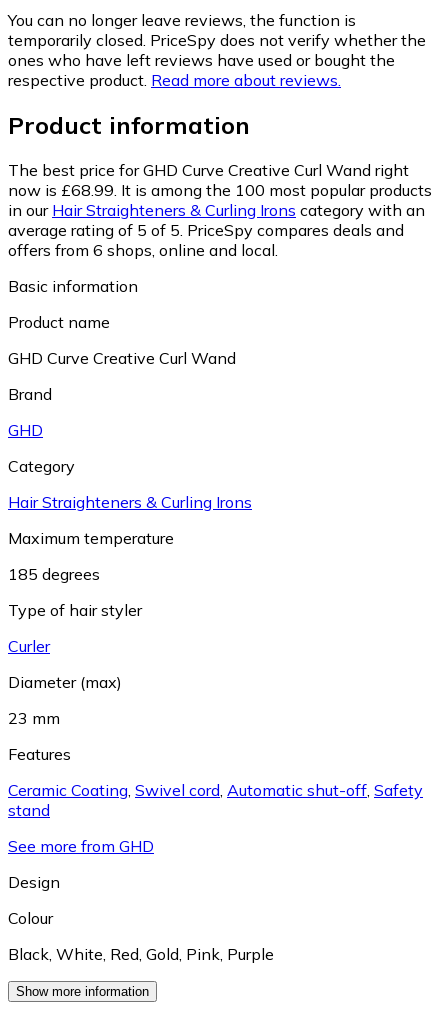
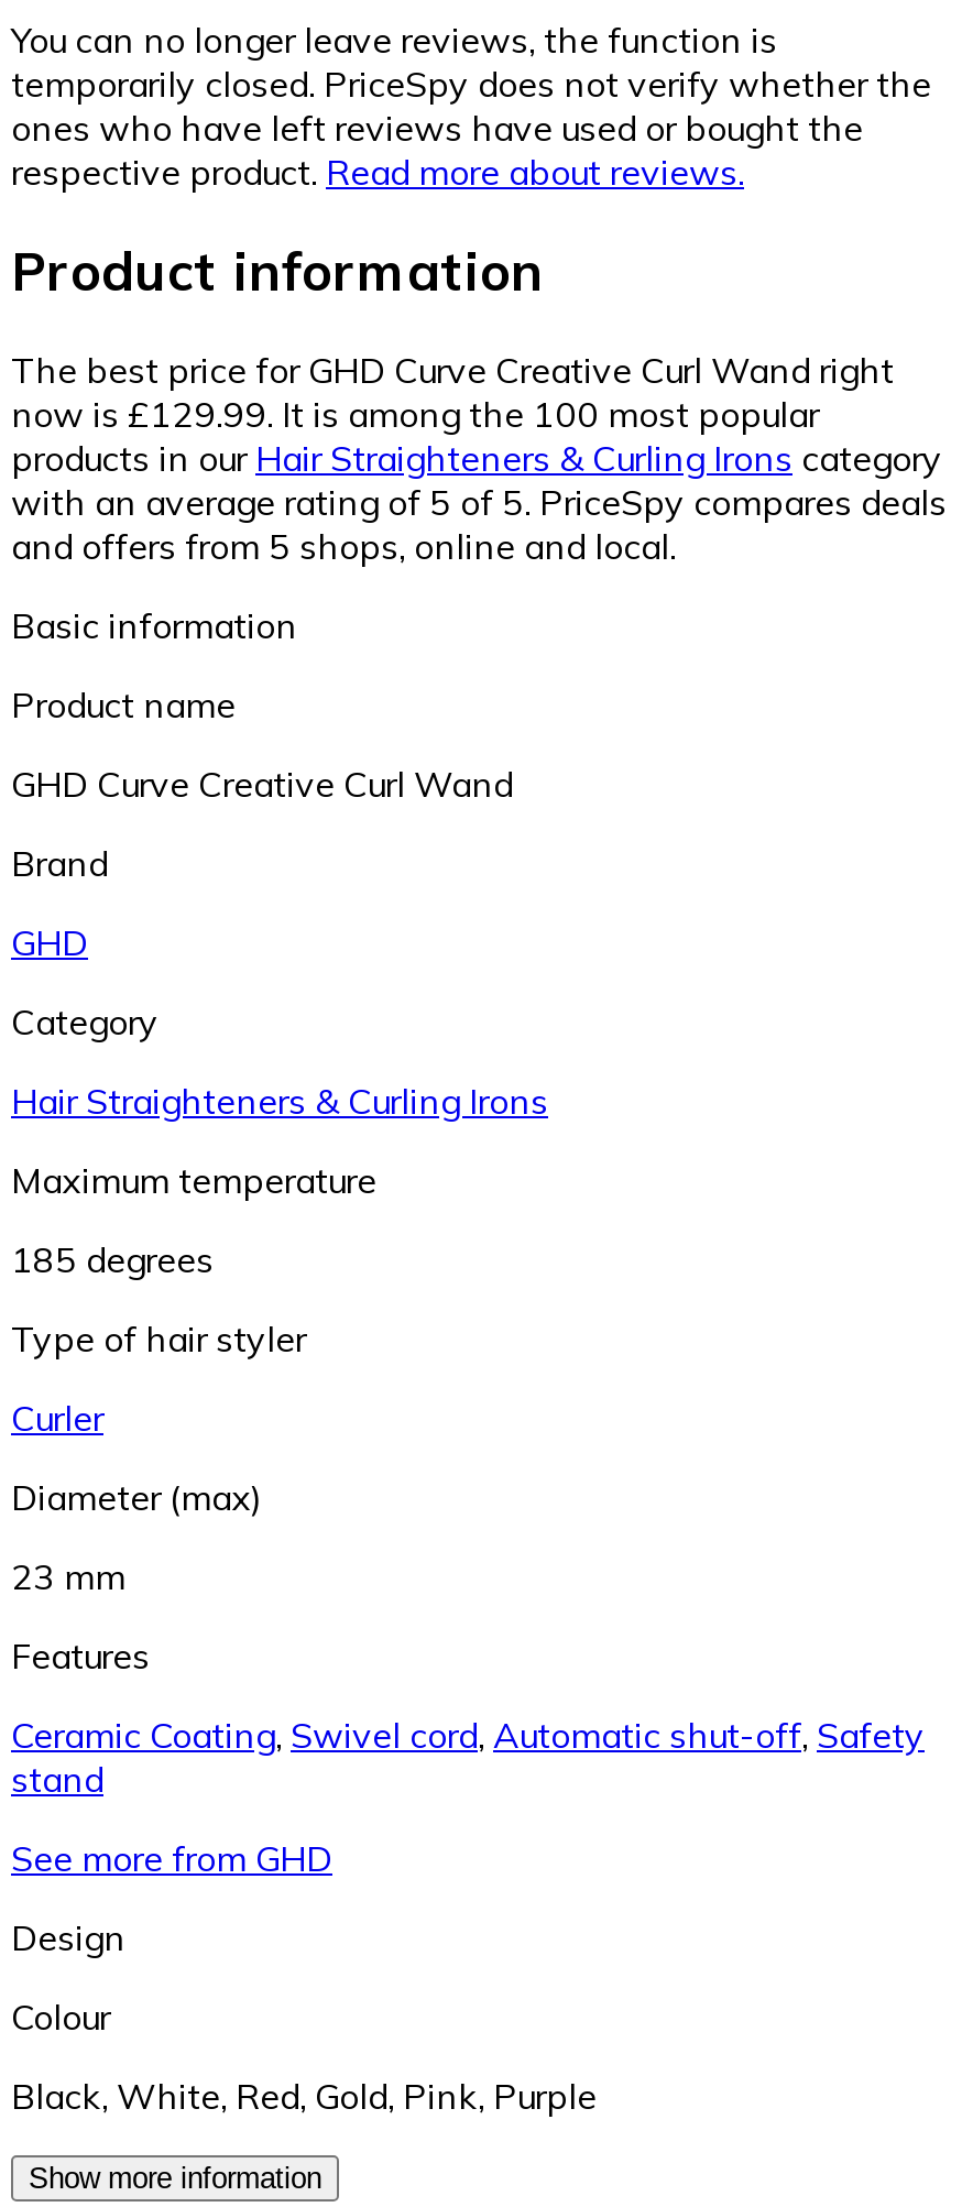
- now is £68.99. It is among the 100 most popular products
- in our Hair Straighteners & Curling Irons category with an
- average rating of 5 of 5. PriceSpy compares deals and
- offers from 6 shops, online and local.
+ now is £129.99. It is among the 100 most popular
+ products in our Hair Straighteners & Curling Irons category
+ with an average rating of 5 of 5. PriceSpy compares deals
+ and offers from 5 shops, online and local.
